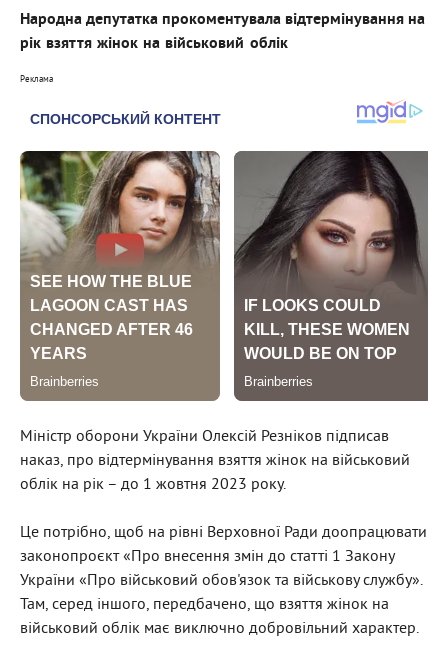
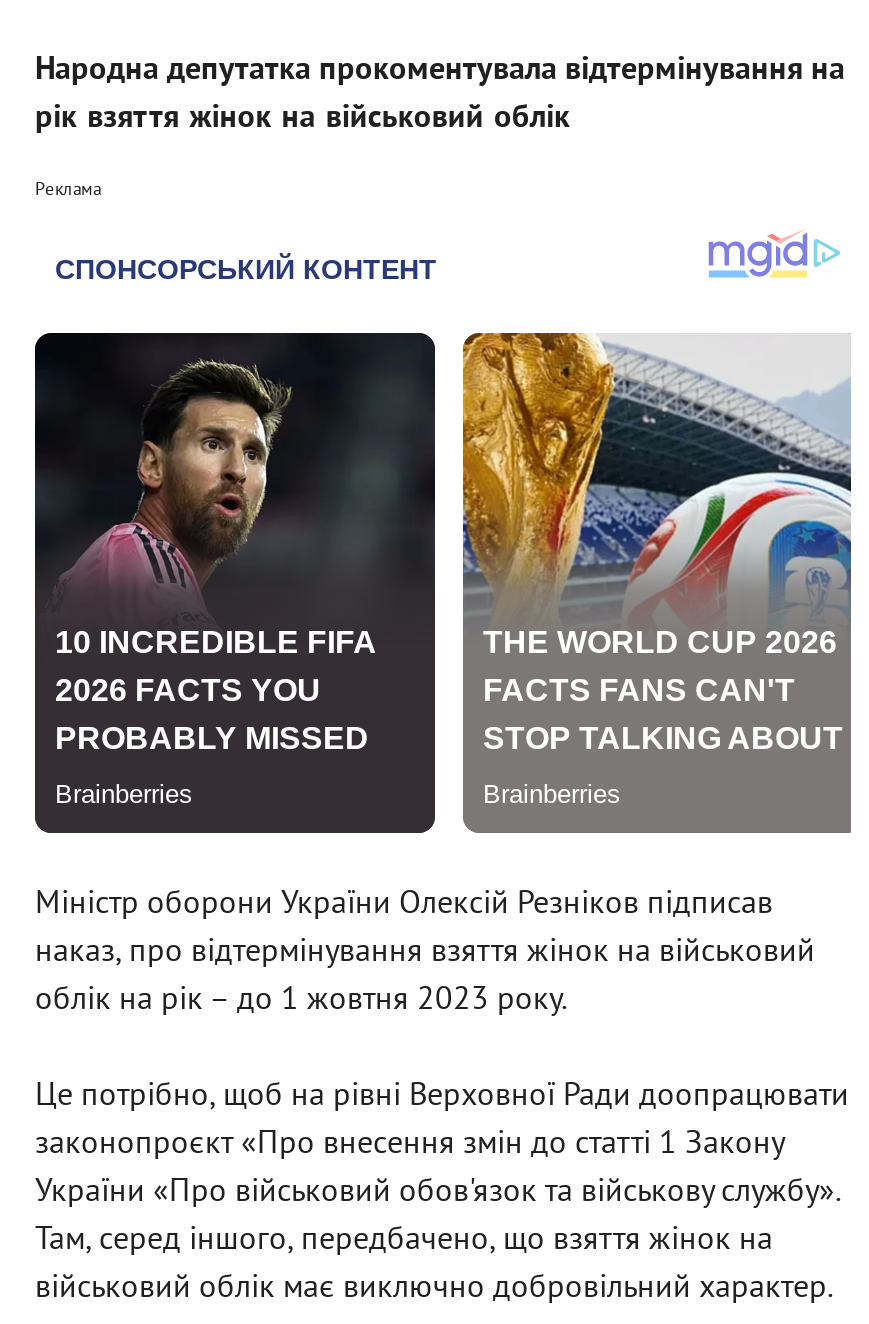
- [image]
+ [image]

- [image]
+ [image]
